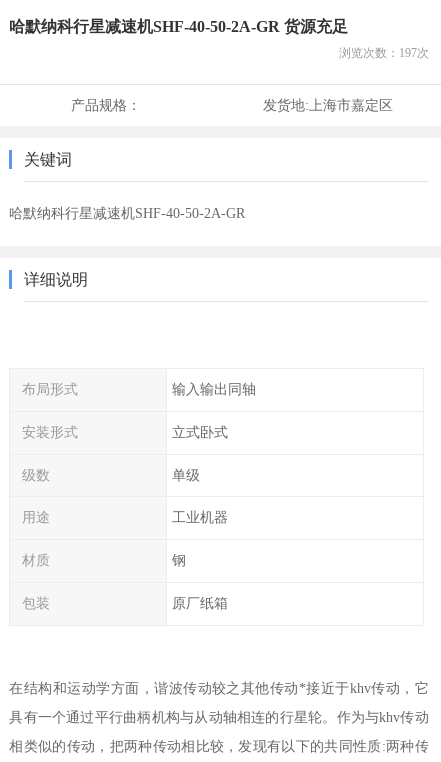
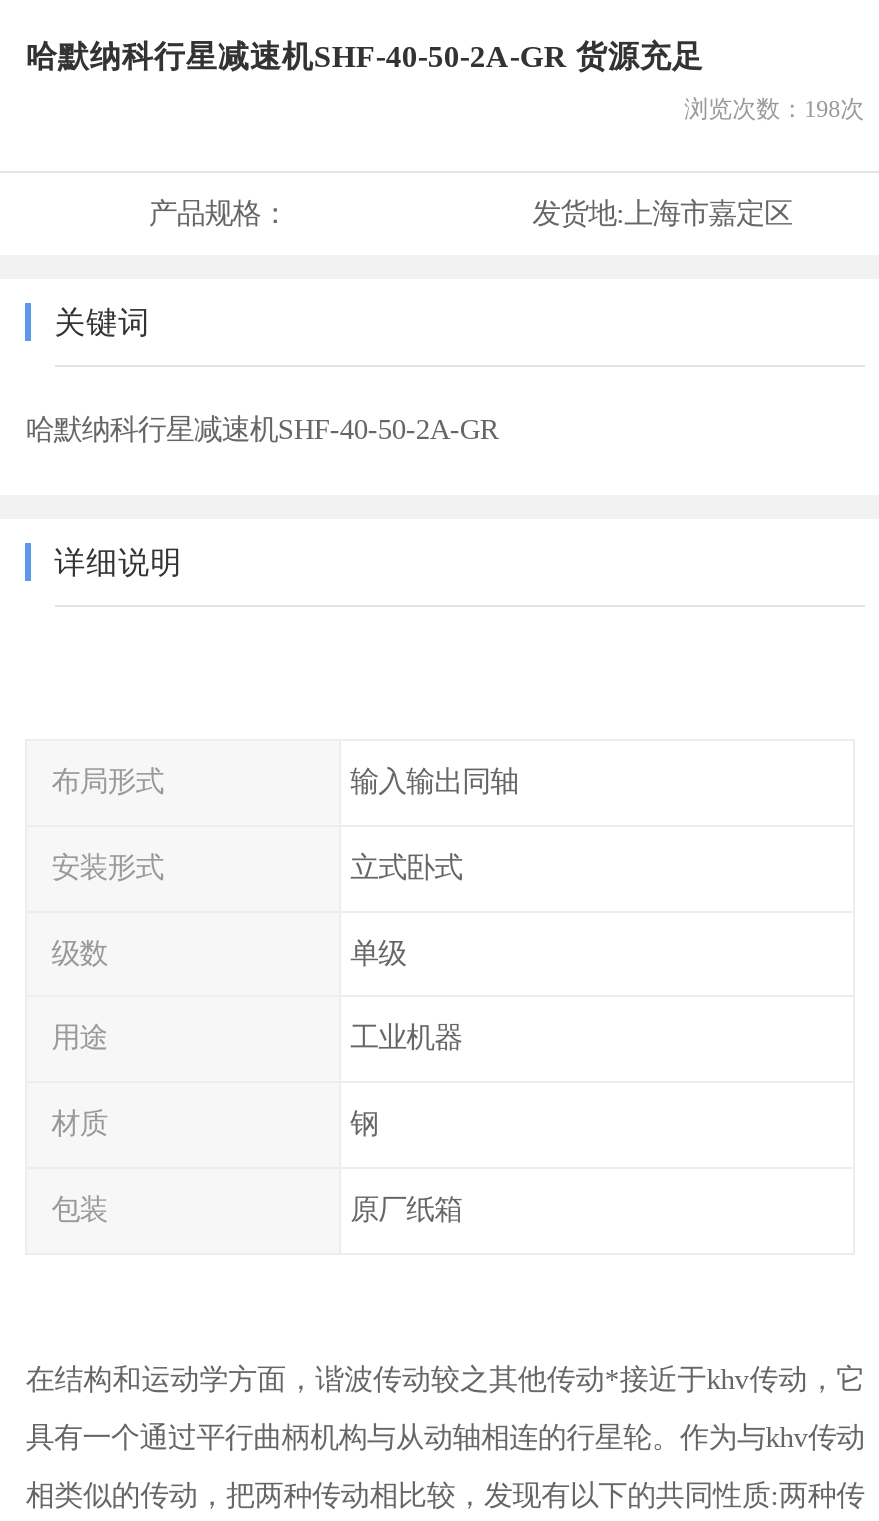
- 浏览次数：197次
+ 浏览次数：198次
